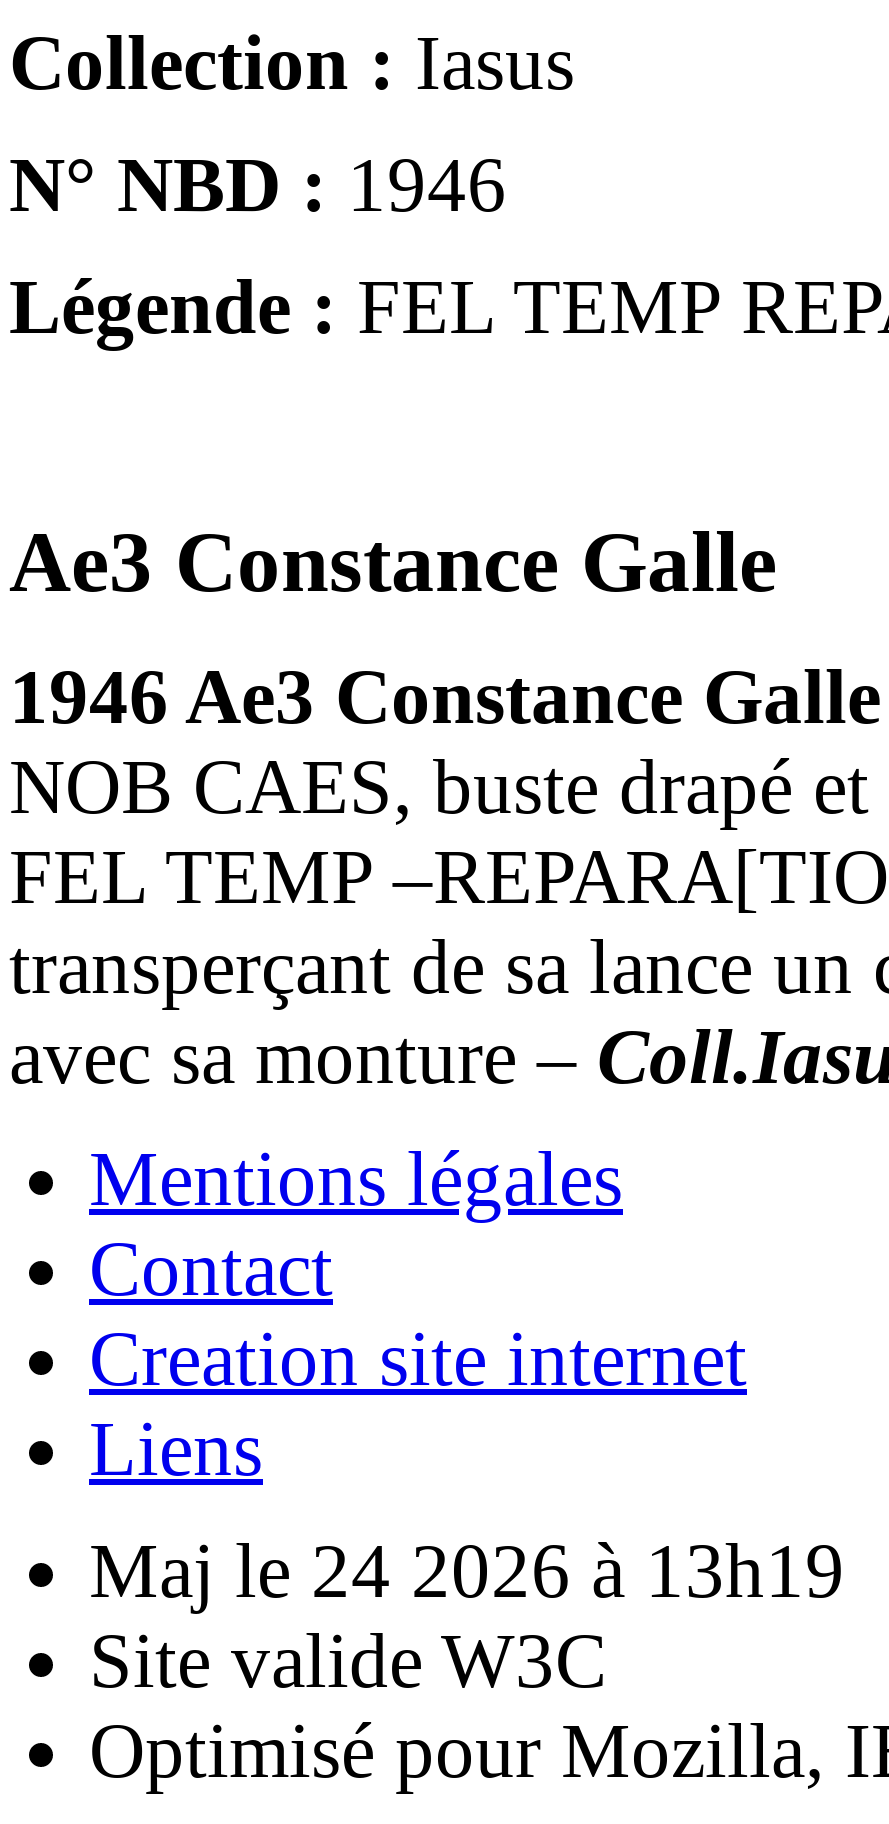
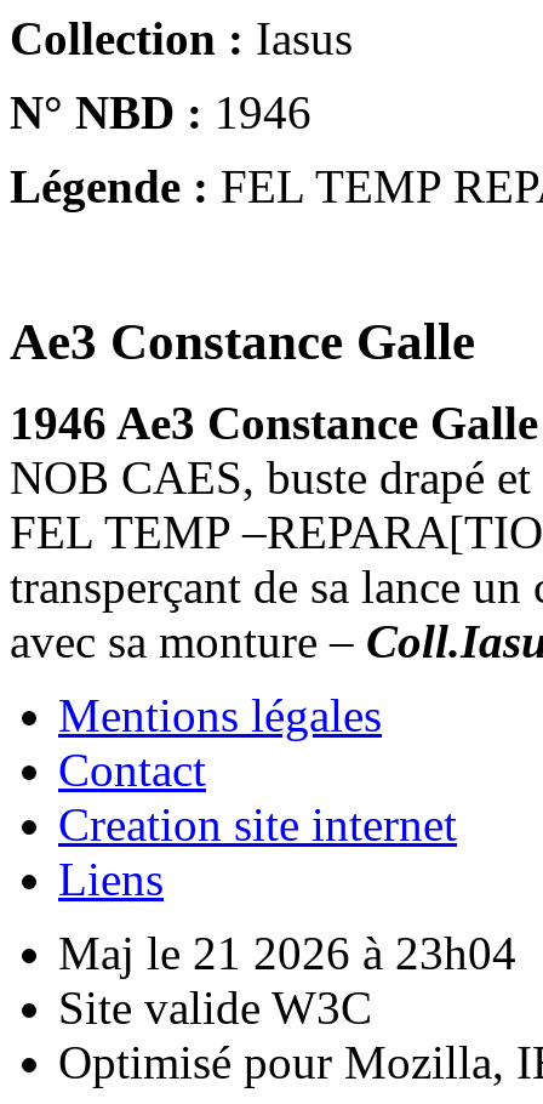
- Maj le 24 2026 à 13h19
+ Maj le 21 2026 à 23h04
